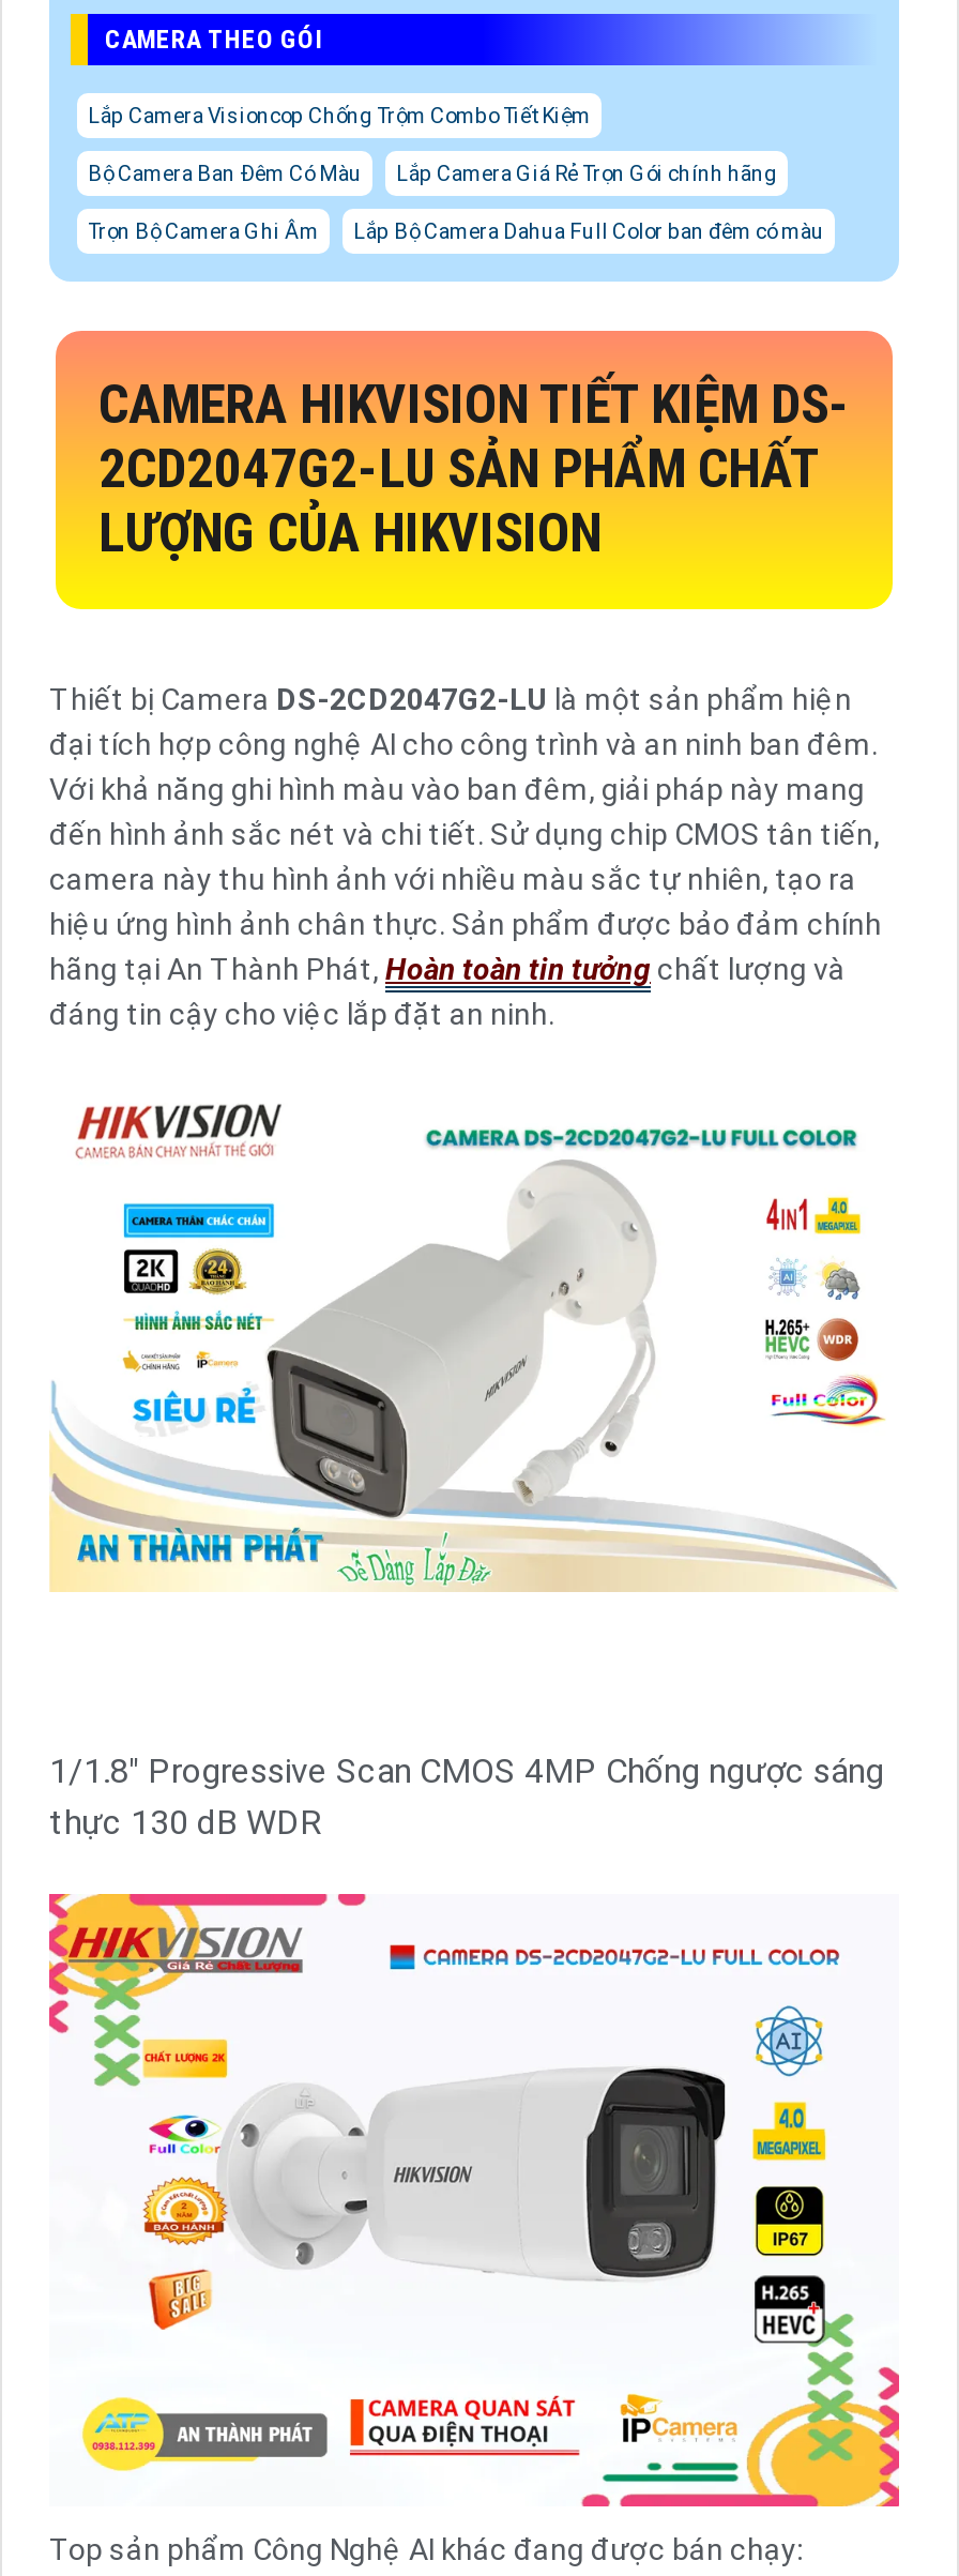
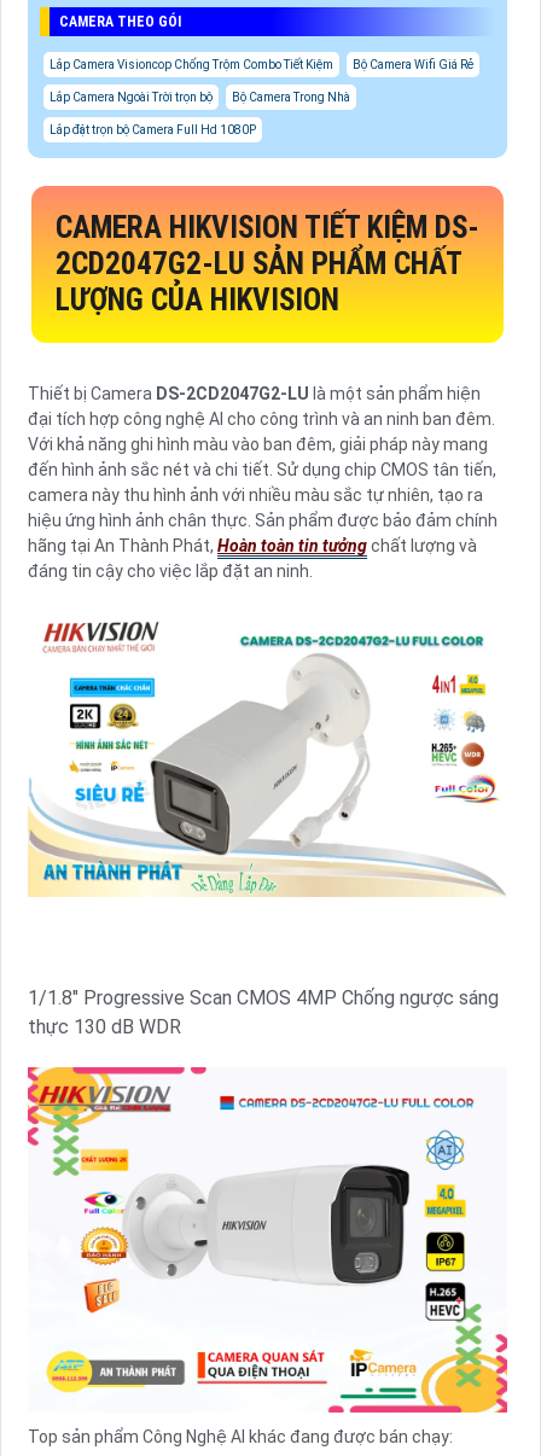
- Bộ Camera Ban Đêm Có Màu
- Lắp Camera Giá Rẻ Trọn Gói chính hãng
- Trọn Bộ Camera Ghi Âm
- Lắp Bộ Camera Dahua Full Color ban đêm có màu
+ Bộ Camera Wifi Giá Rẻ
+ Lắp Camera Ngoài Trời trọn bộ
+ Bộ Camera Trong Nhà
+ Lắp đặt trọn bộ Camera Full Hd 1080P
